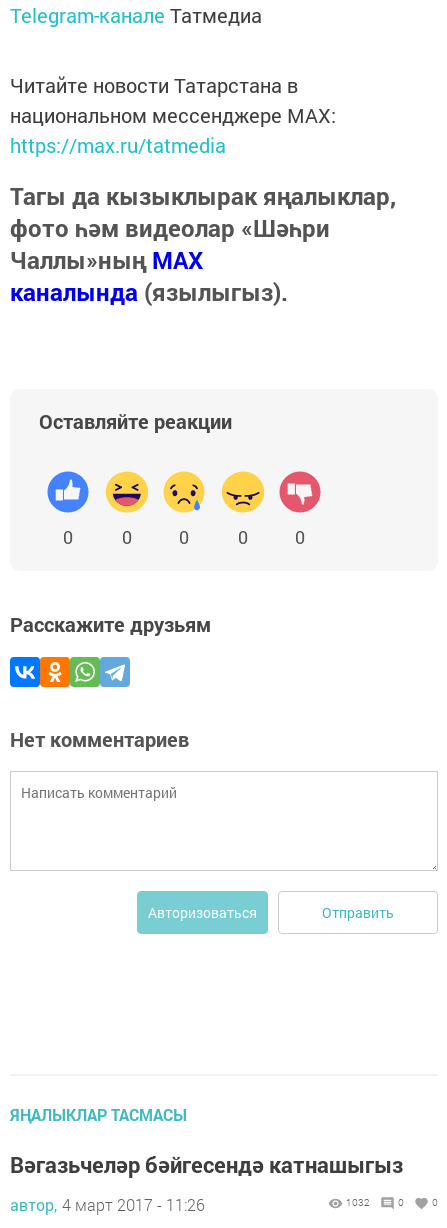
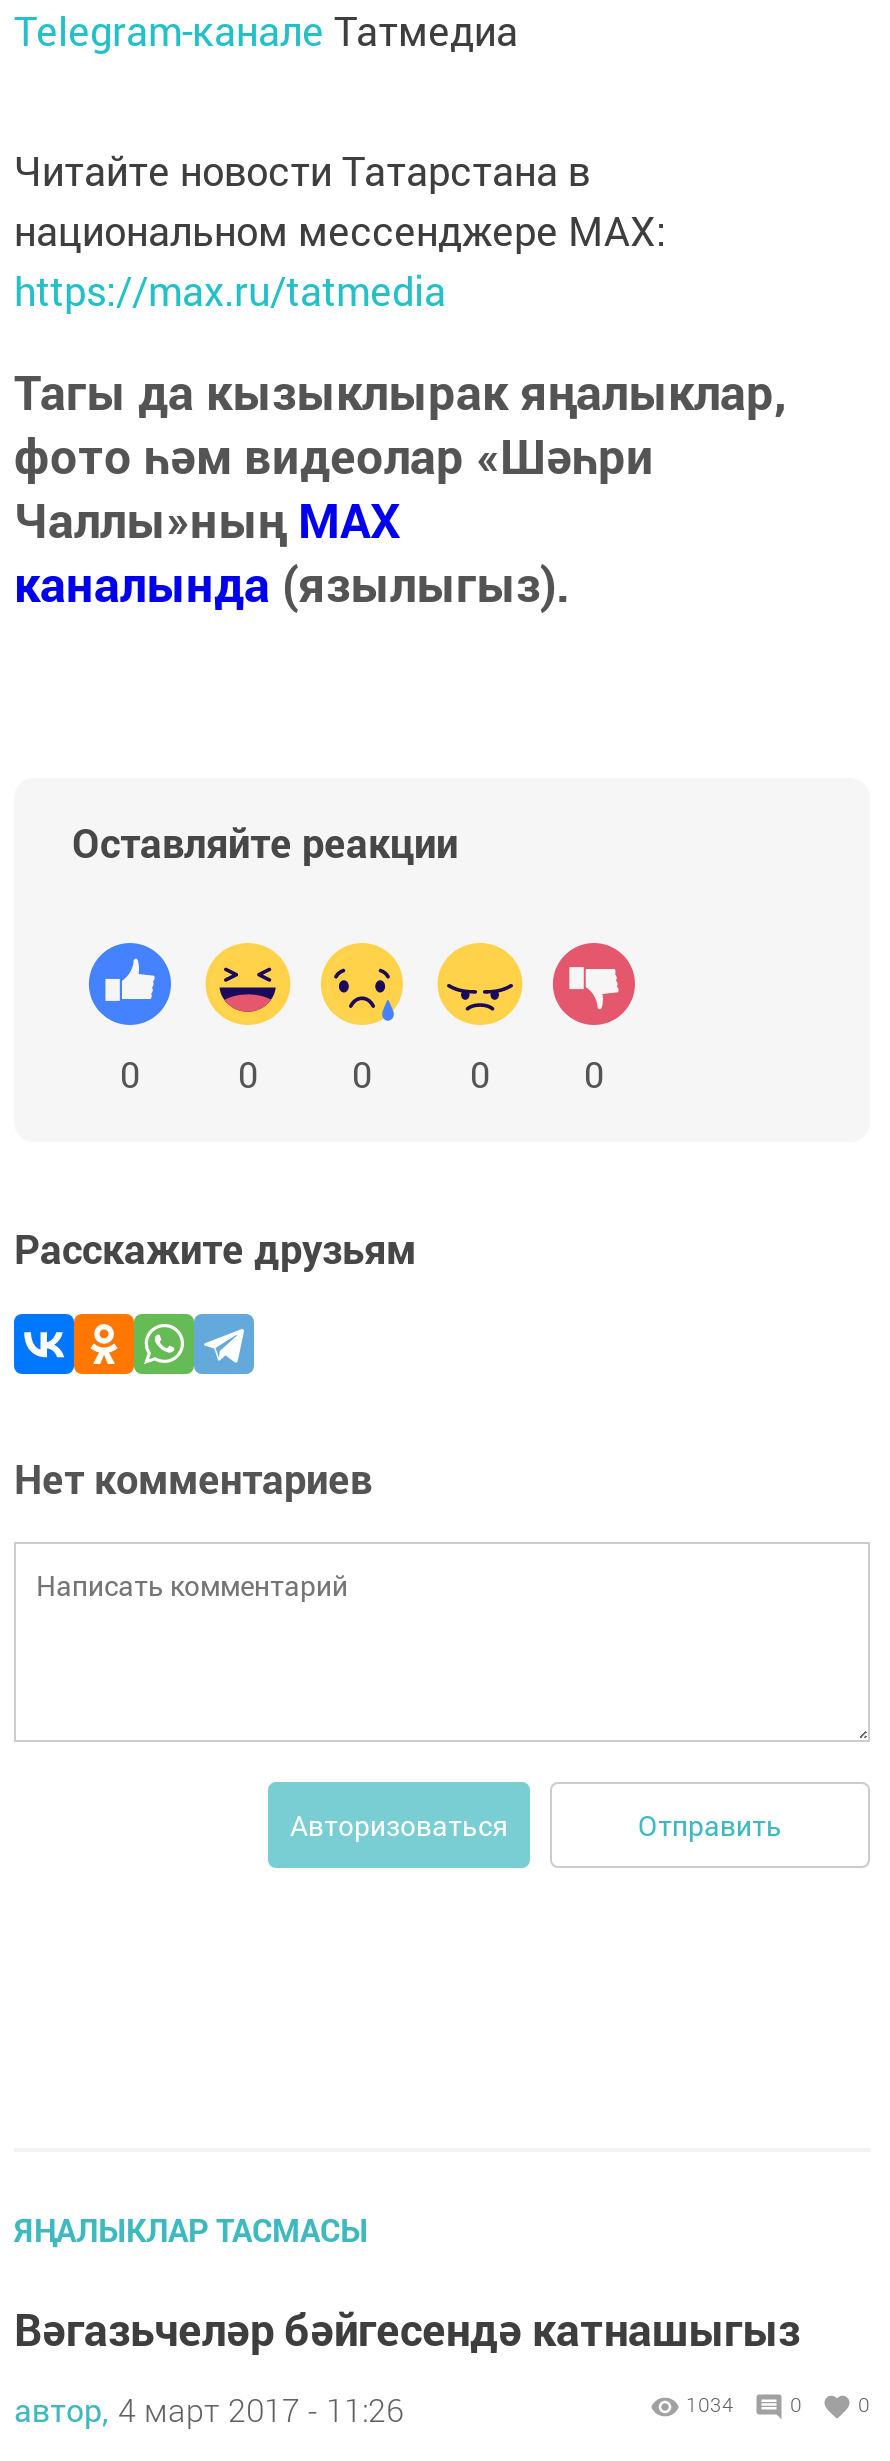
- 1032
+ 1034
